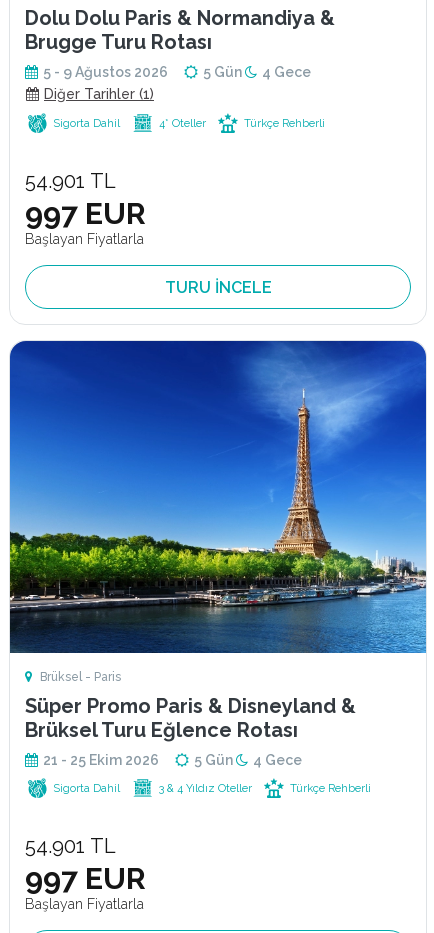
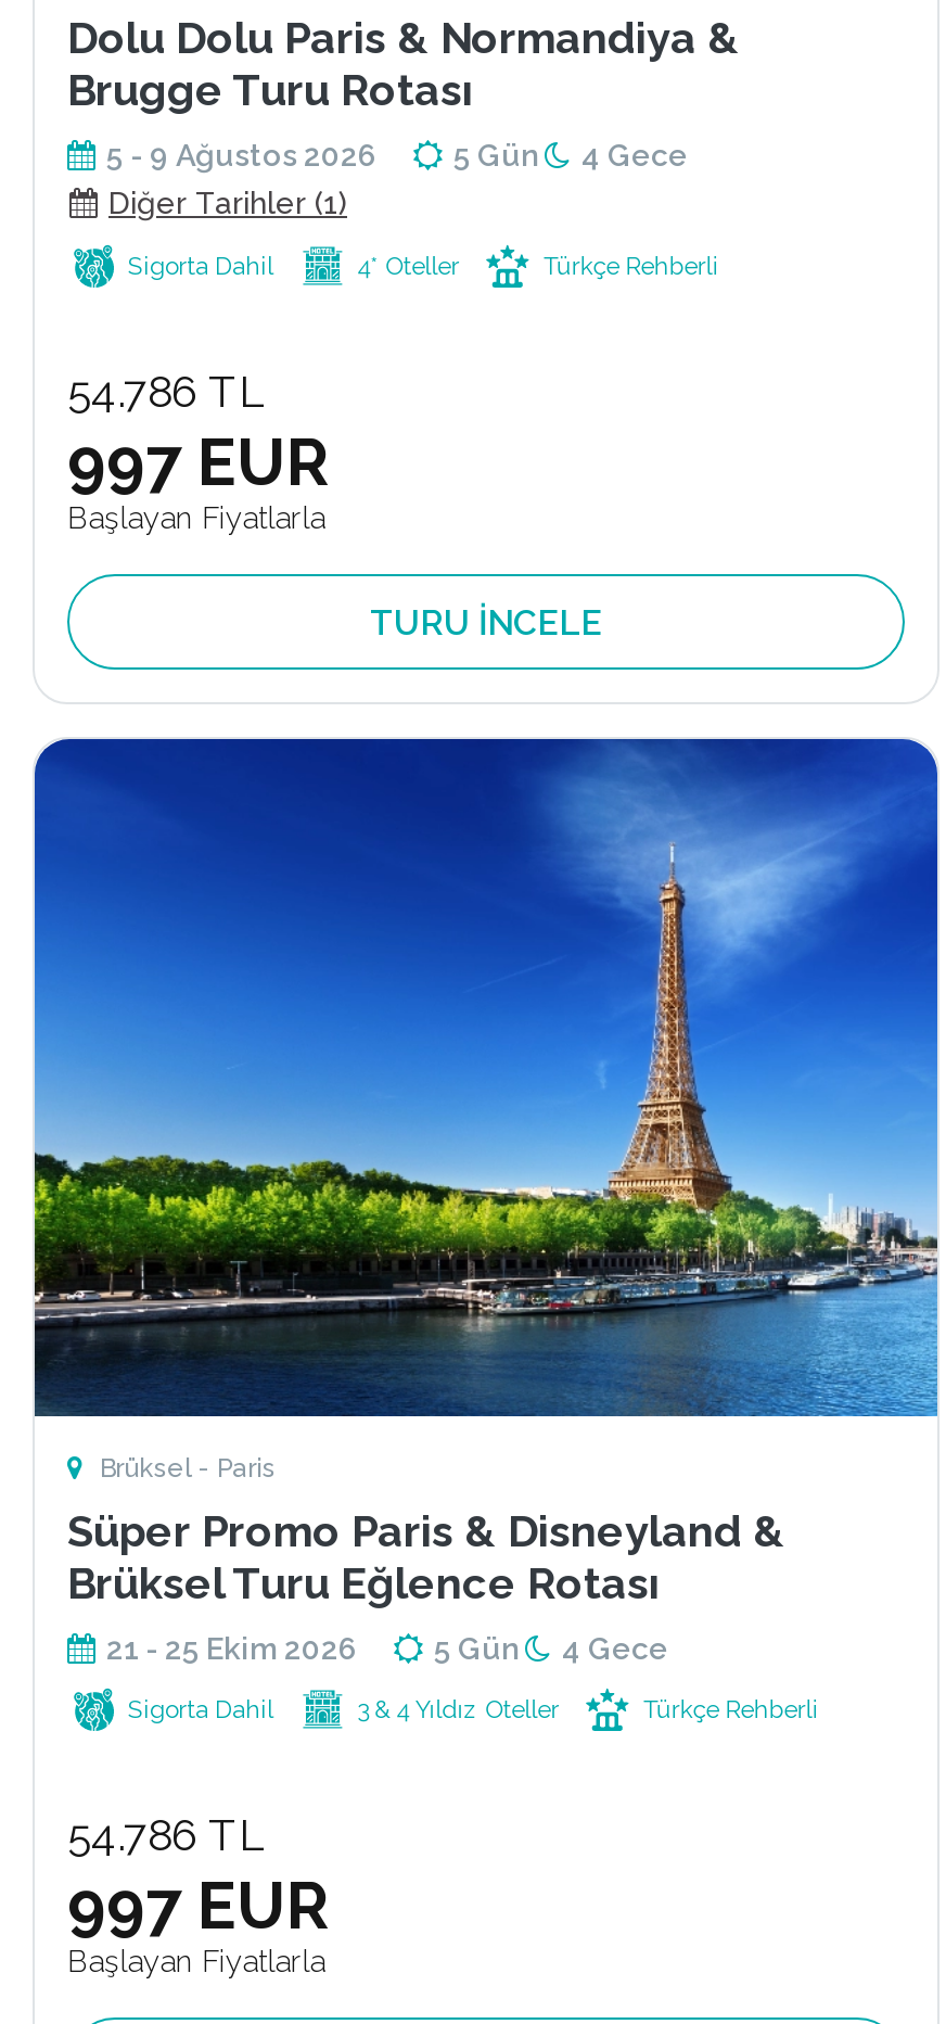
- 54.901 TL
+ 54.786 TL

- 54.901 TL
+ 54.786 TL
